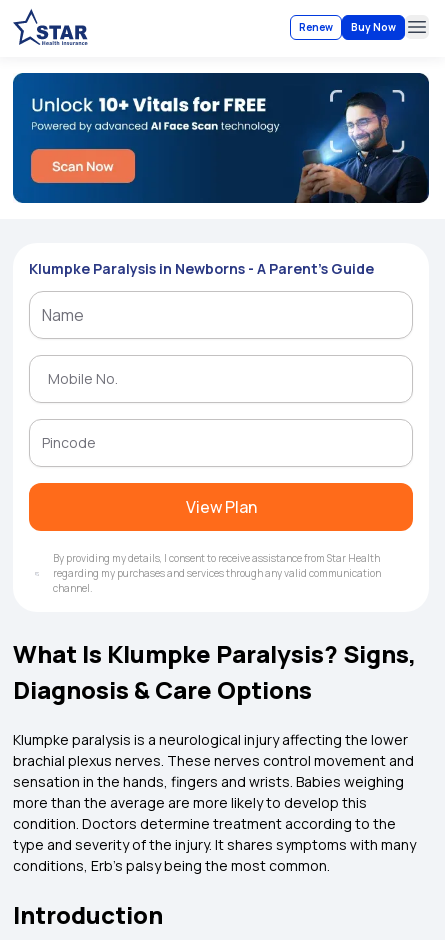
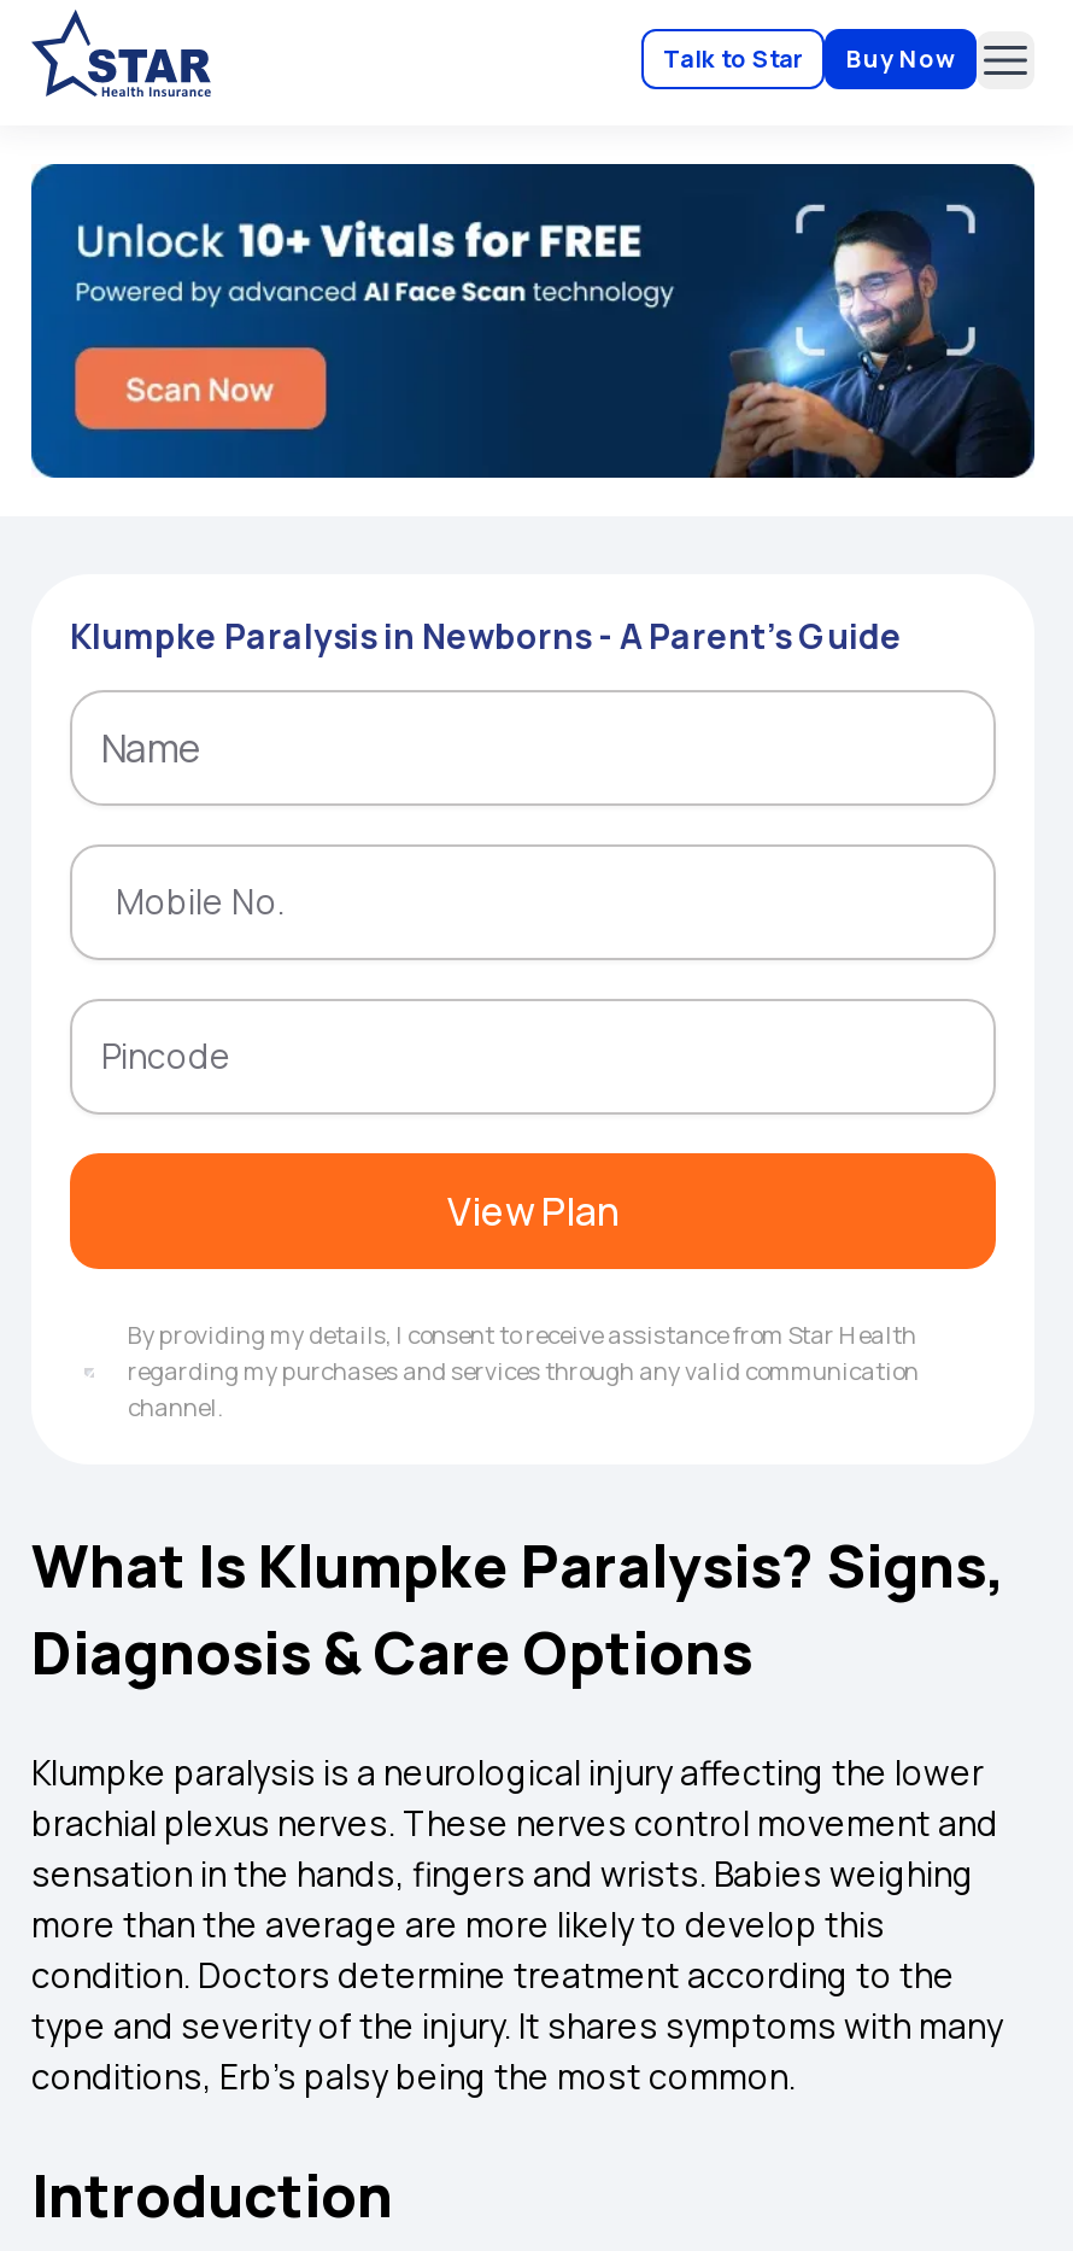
- Renew
+ Talk to Star
